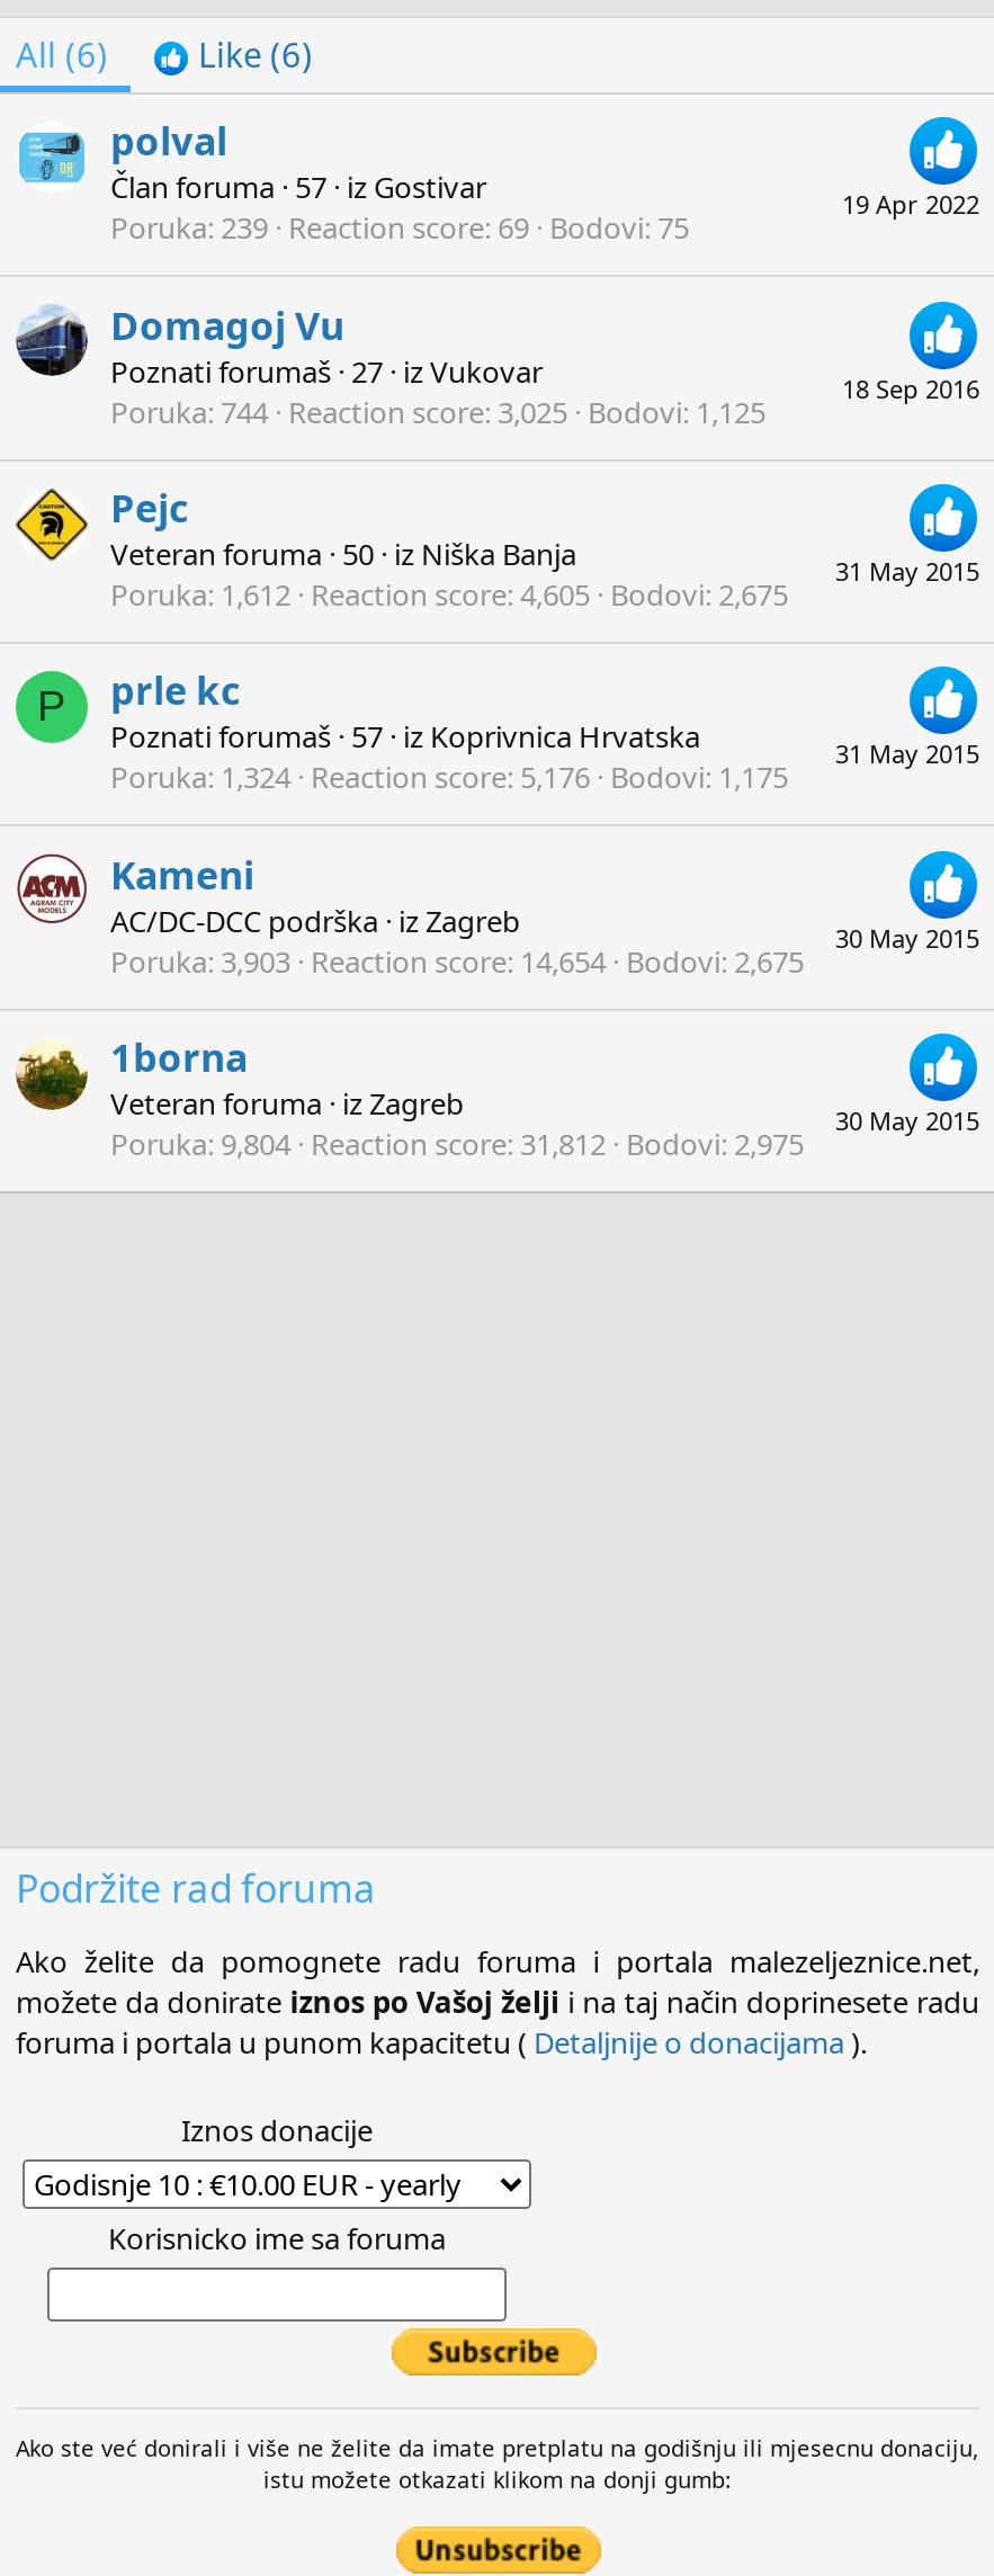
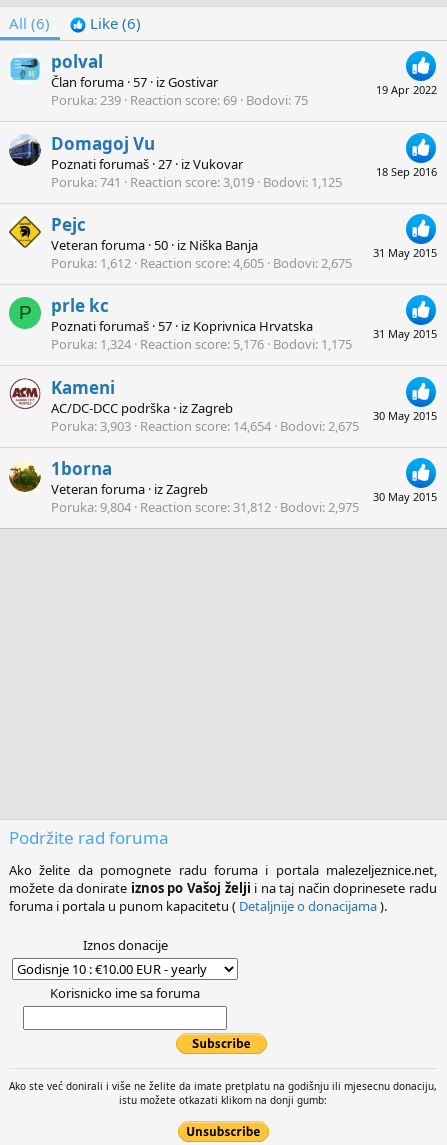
- Poruka 744 Reaction score 3,025 Bodovi 1,125
+ Poruka 741 Reaction score 3,019 Bodovi 1,125
